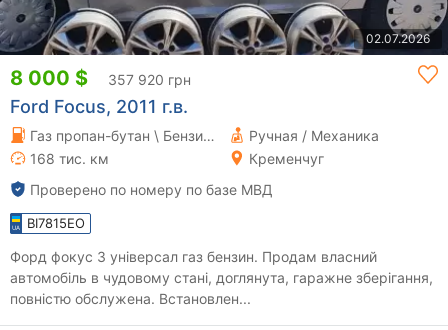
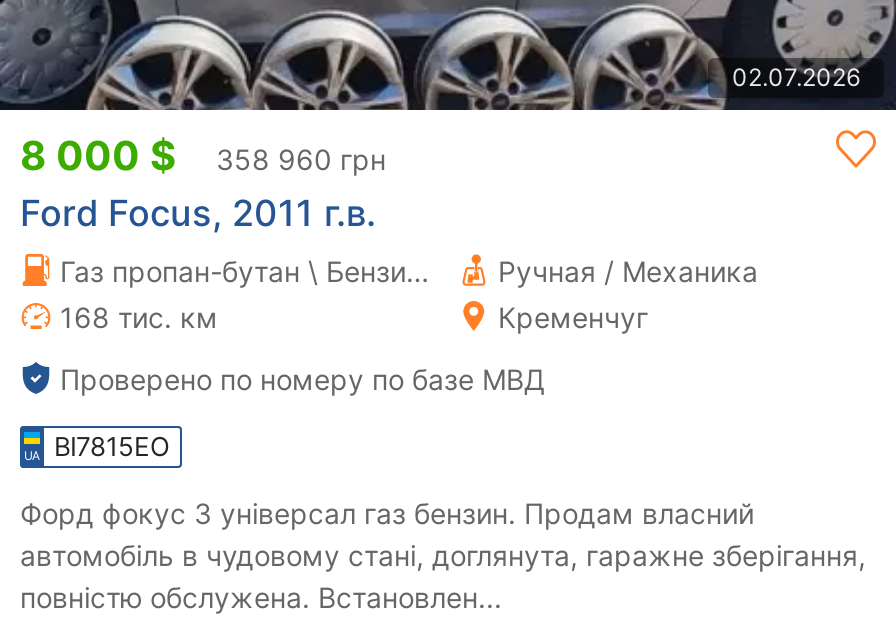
- 8 000 $ 357 920 грн
+ 8 000 $ 358 960 грн
